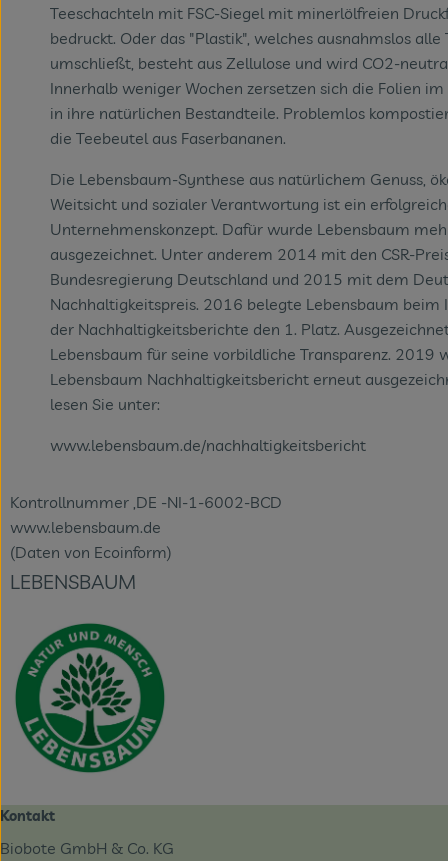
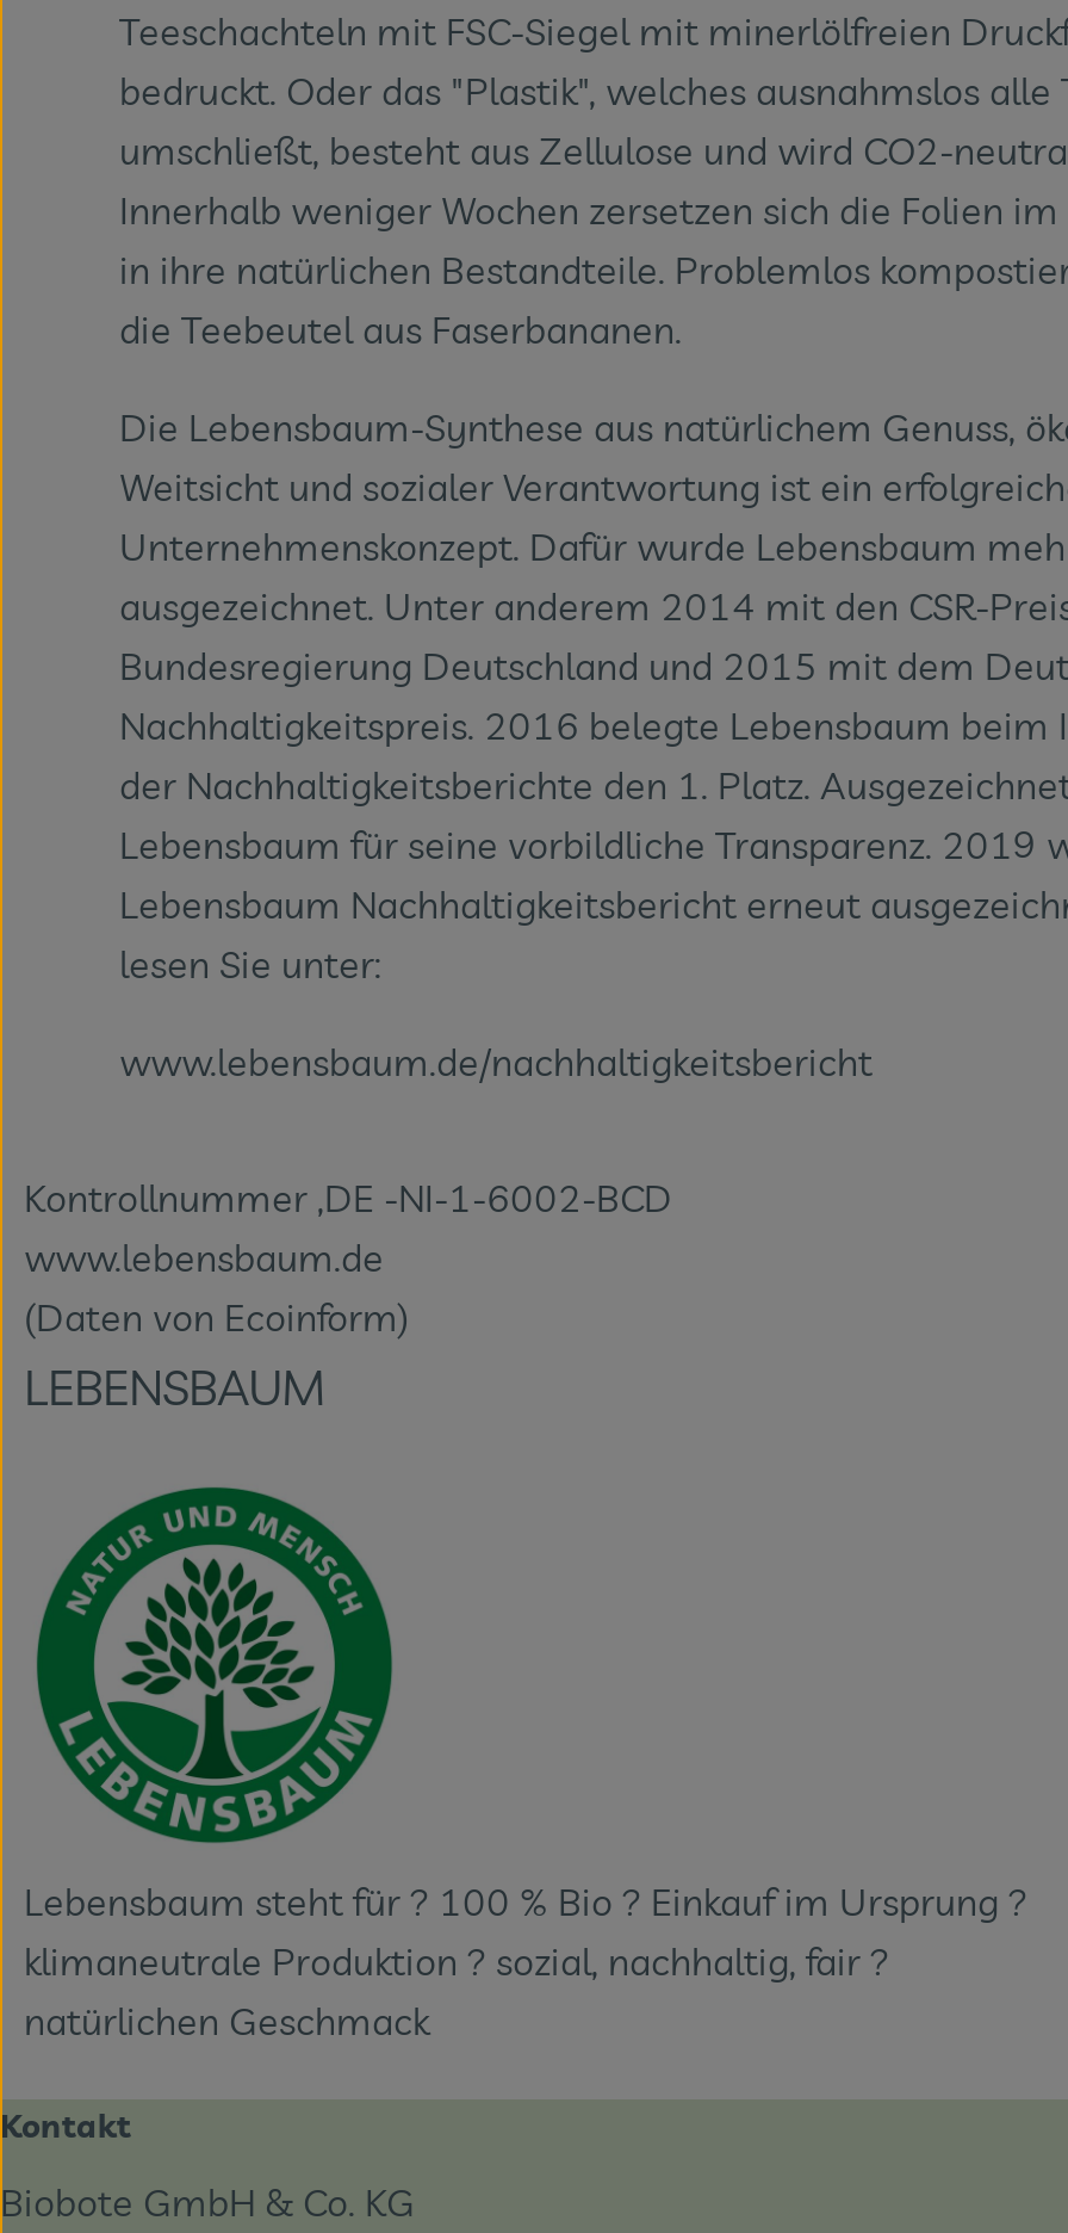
+ Lebensbaum steht für ? 100 % Bio ? Einkauf im Ursprung ?
+ klimaneutrale Produktion ? sozial, nachhaltig, fair ?
+ natürlichen Geschmack
